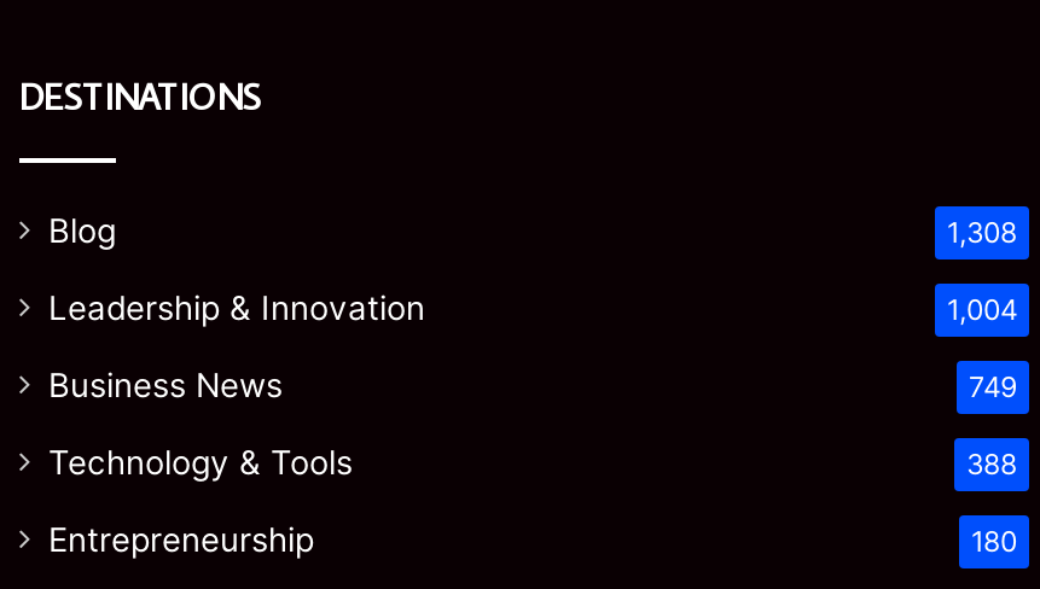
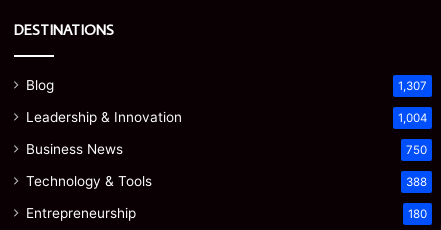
- 1,308
+ 1,307

- 749
+ 750
